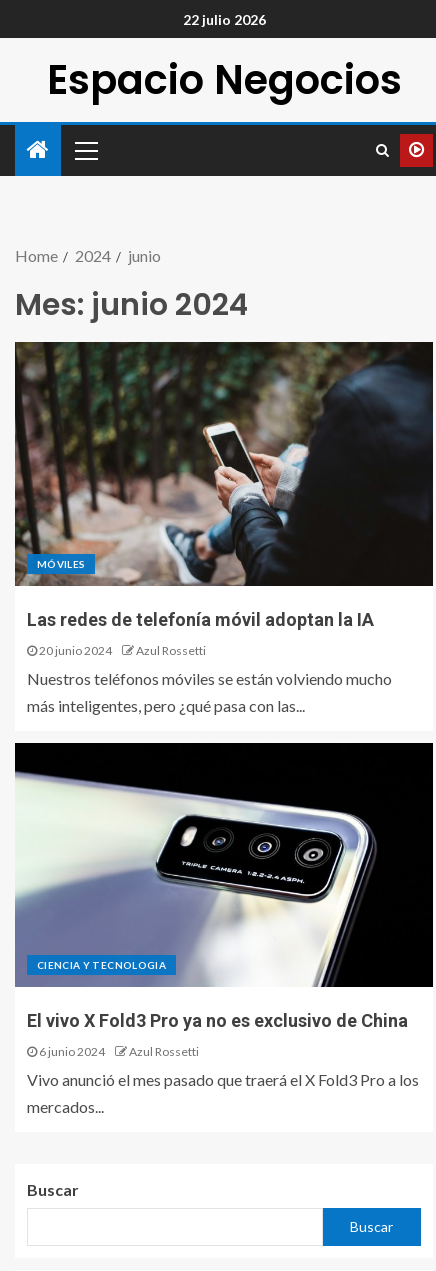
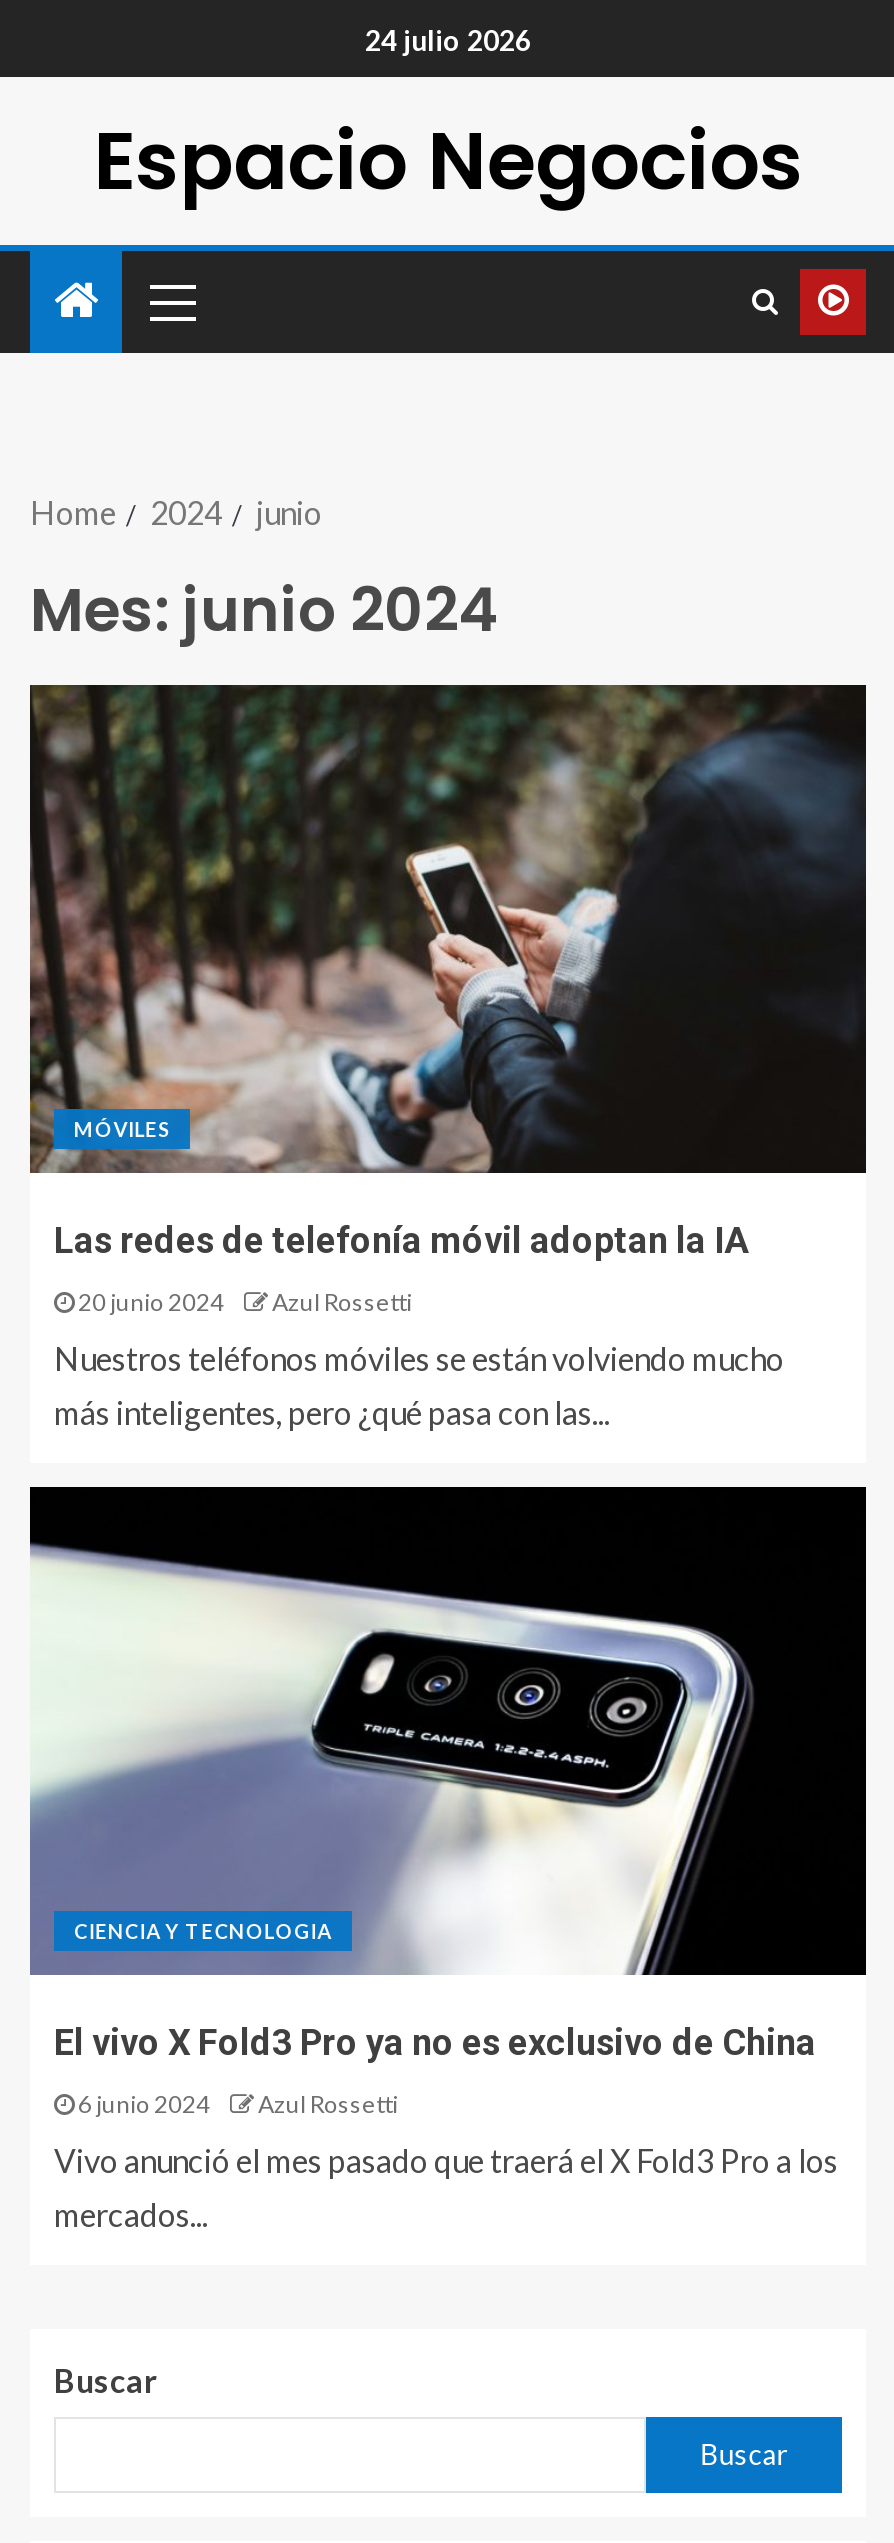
- 22 julio 2026
+ 24 julio 2026
